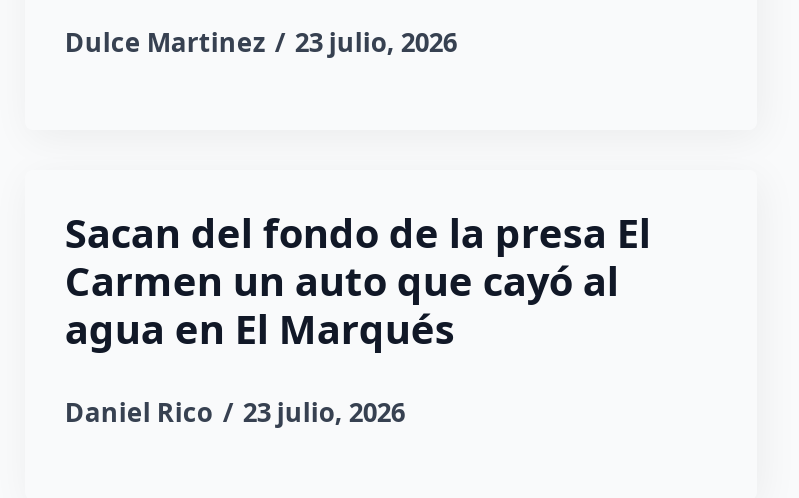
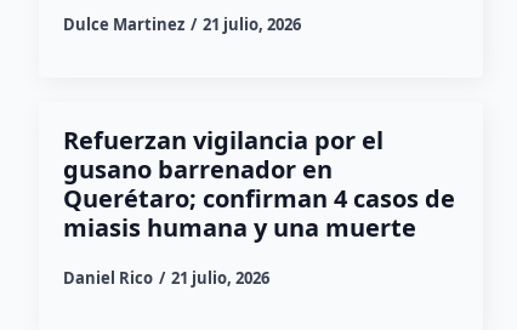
- Dulce Martinez 23 julio, 2026
+ Dulce Martinez 21 julio, 2026

- Sacan del fondo de la presa El
- Carmen un auto que cayó al
- agua en El Marqués
+ Refuerzan vigilancia por el
+ gusano barrenador en
+ Querétaro; confirman 4 casos de
+ miasis humana y una muerte

- Daniel Rico 23 julio, 2026
+ Daniel Rico 21 julio, 2026
